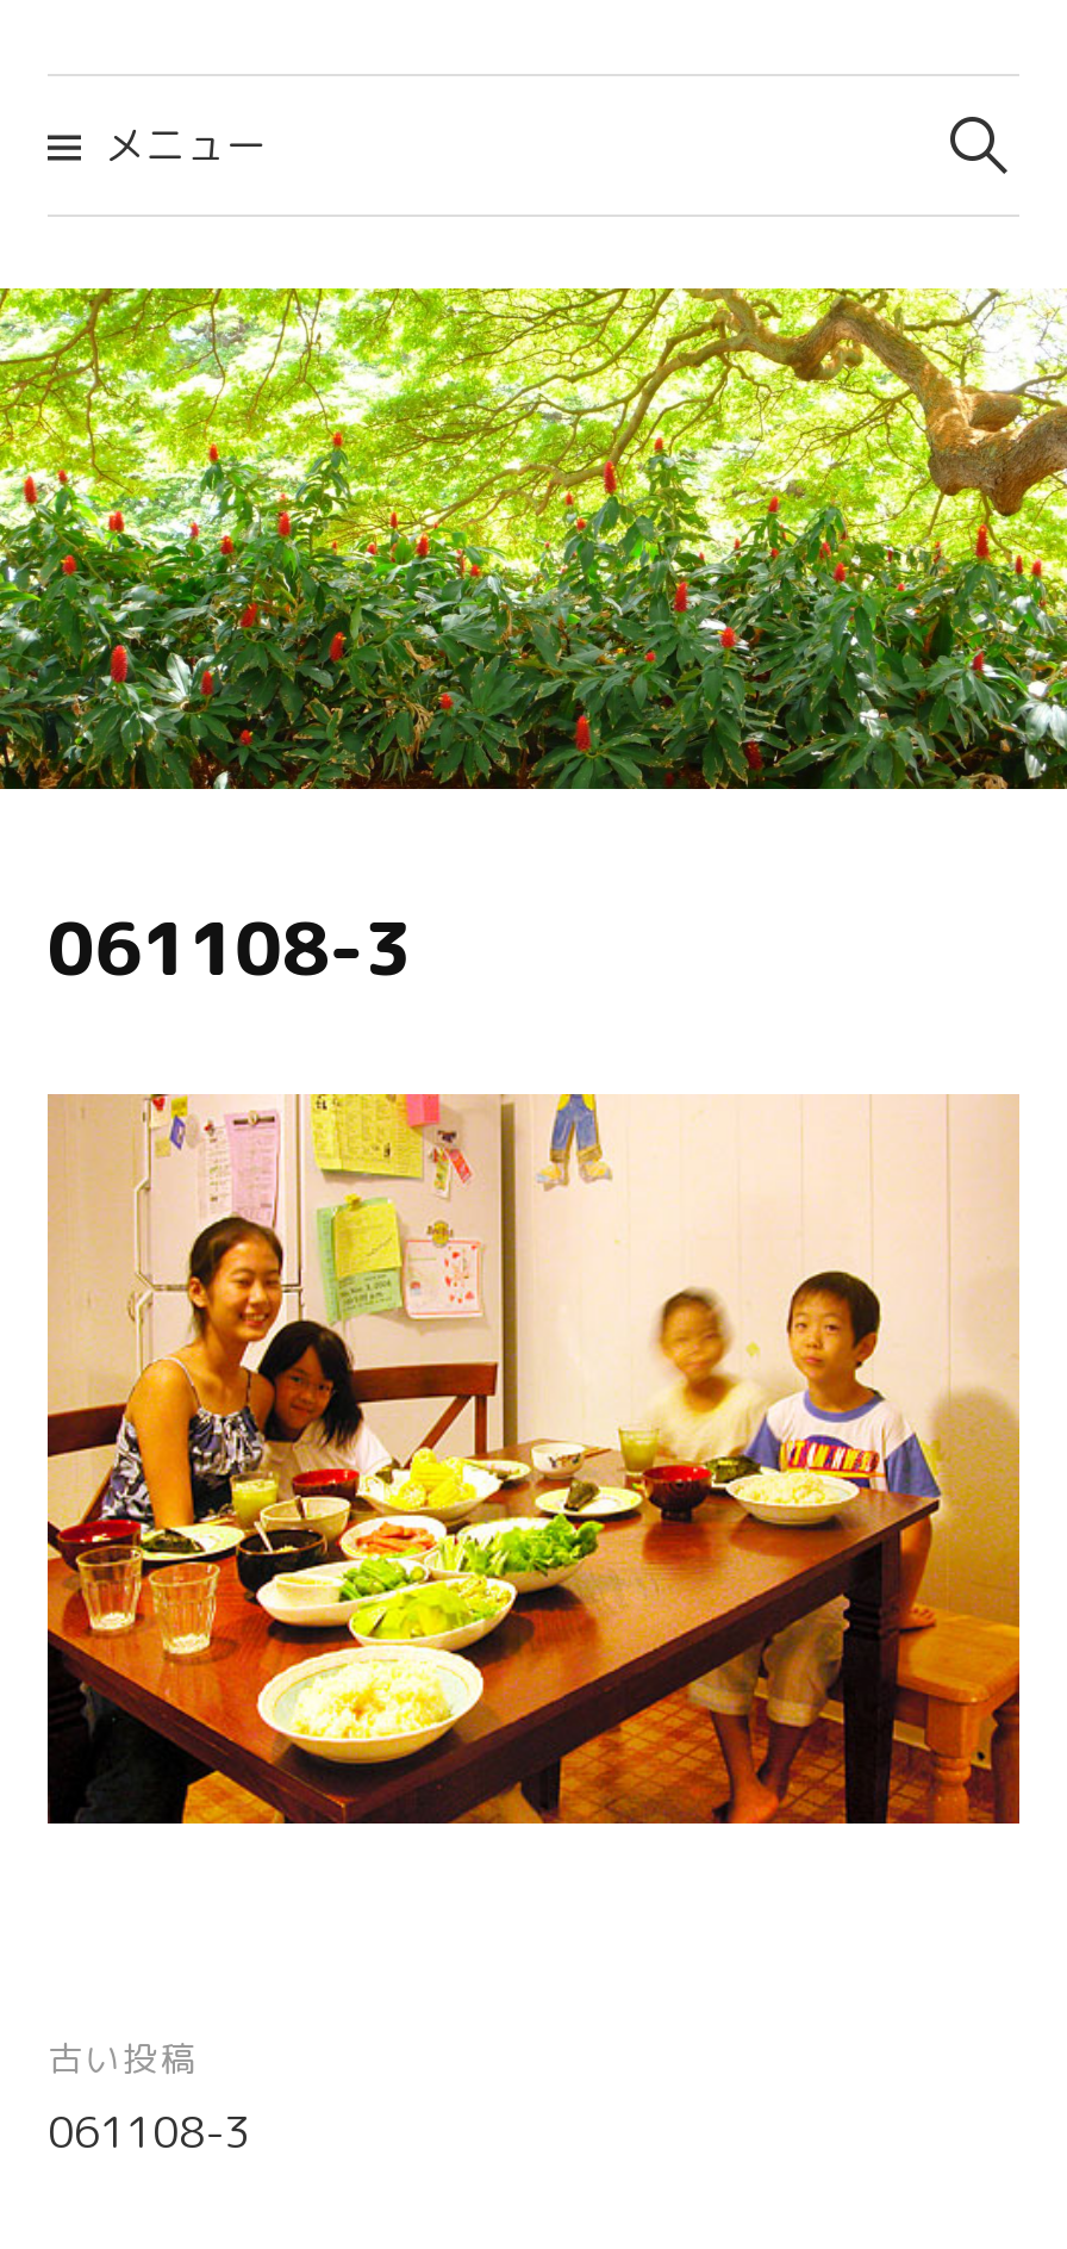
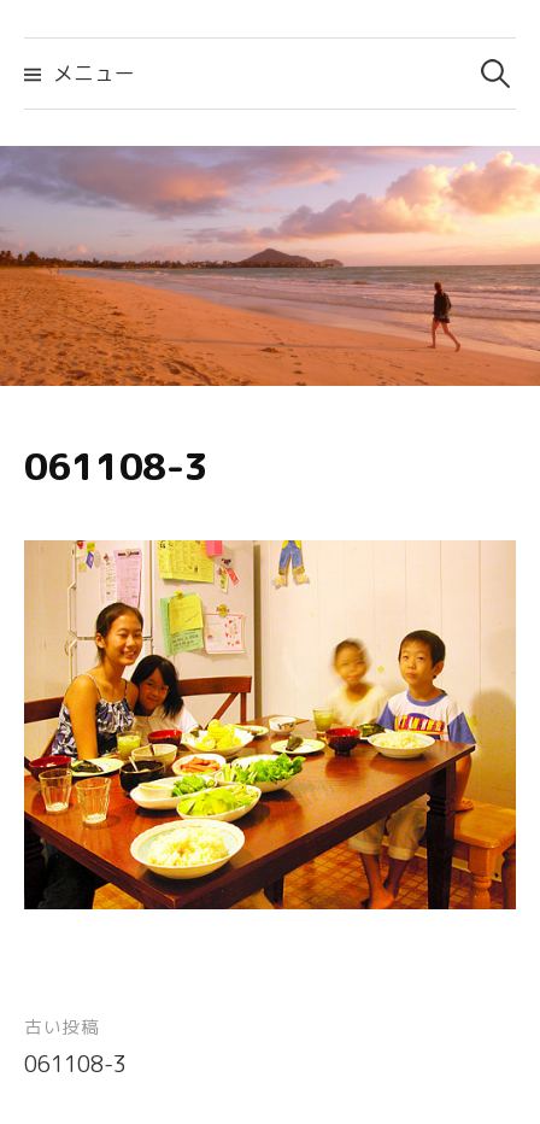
- [image]
+ [image]
